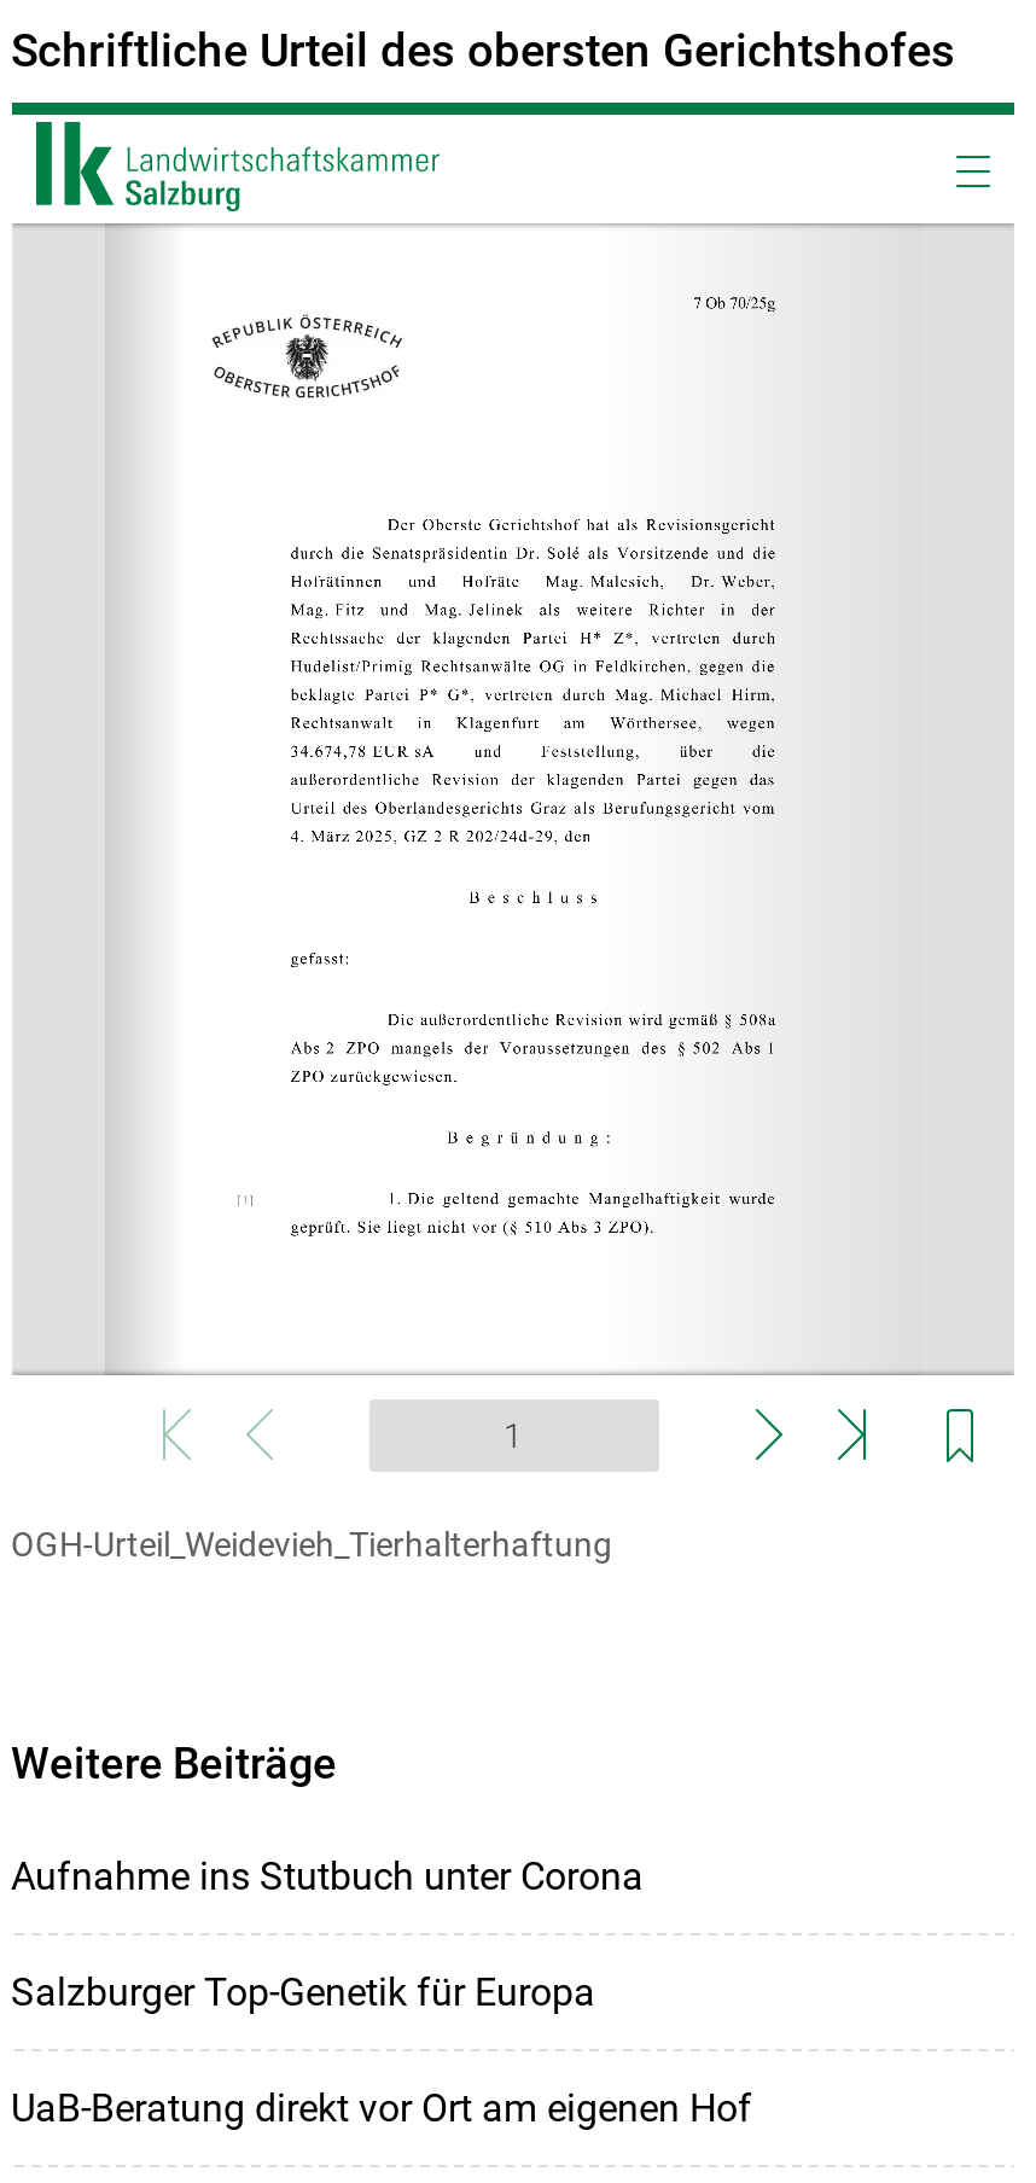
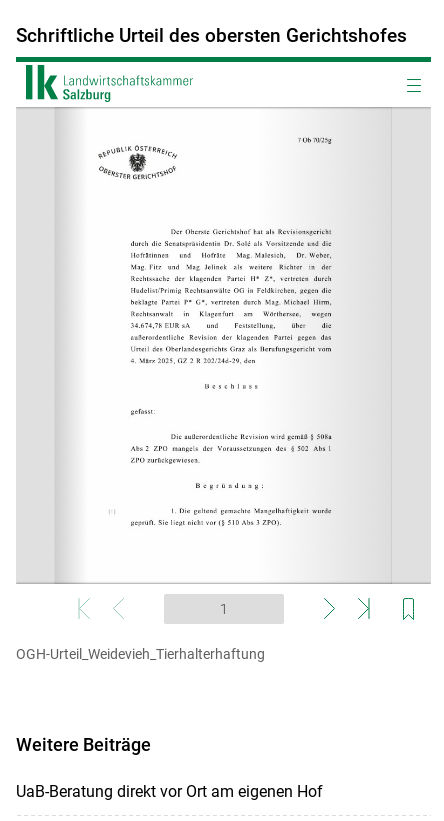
- Aufnahme ins Stutbuch unter Corona
- Salzburger Top-Genetik für Europa
